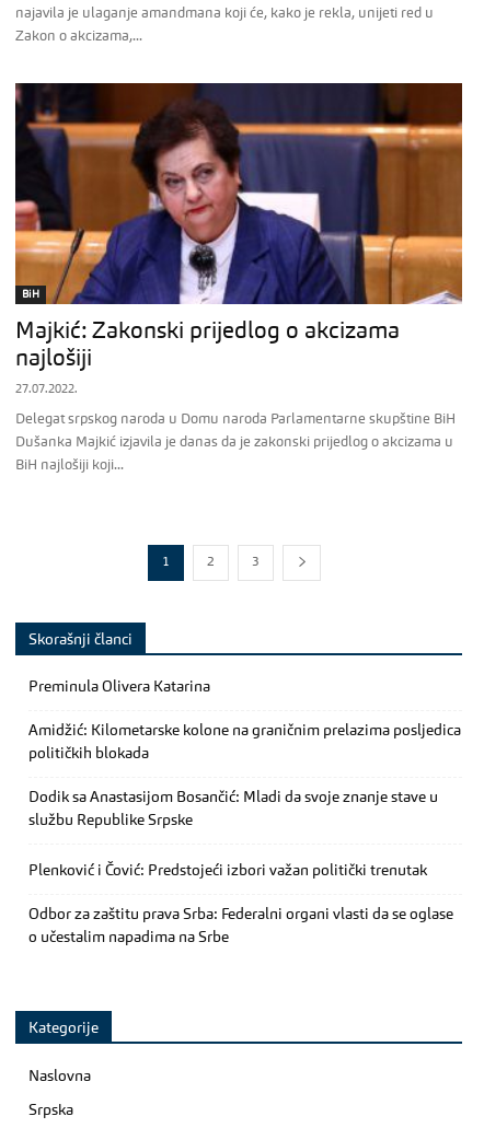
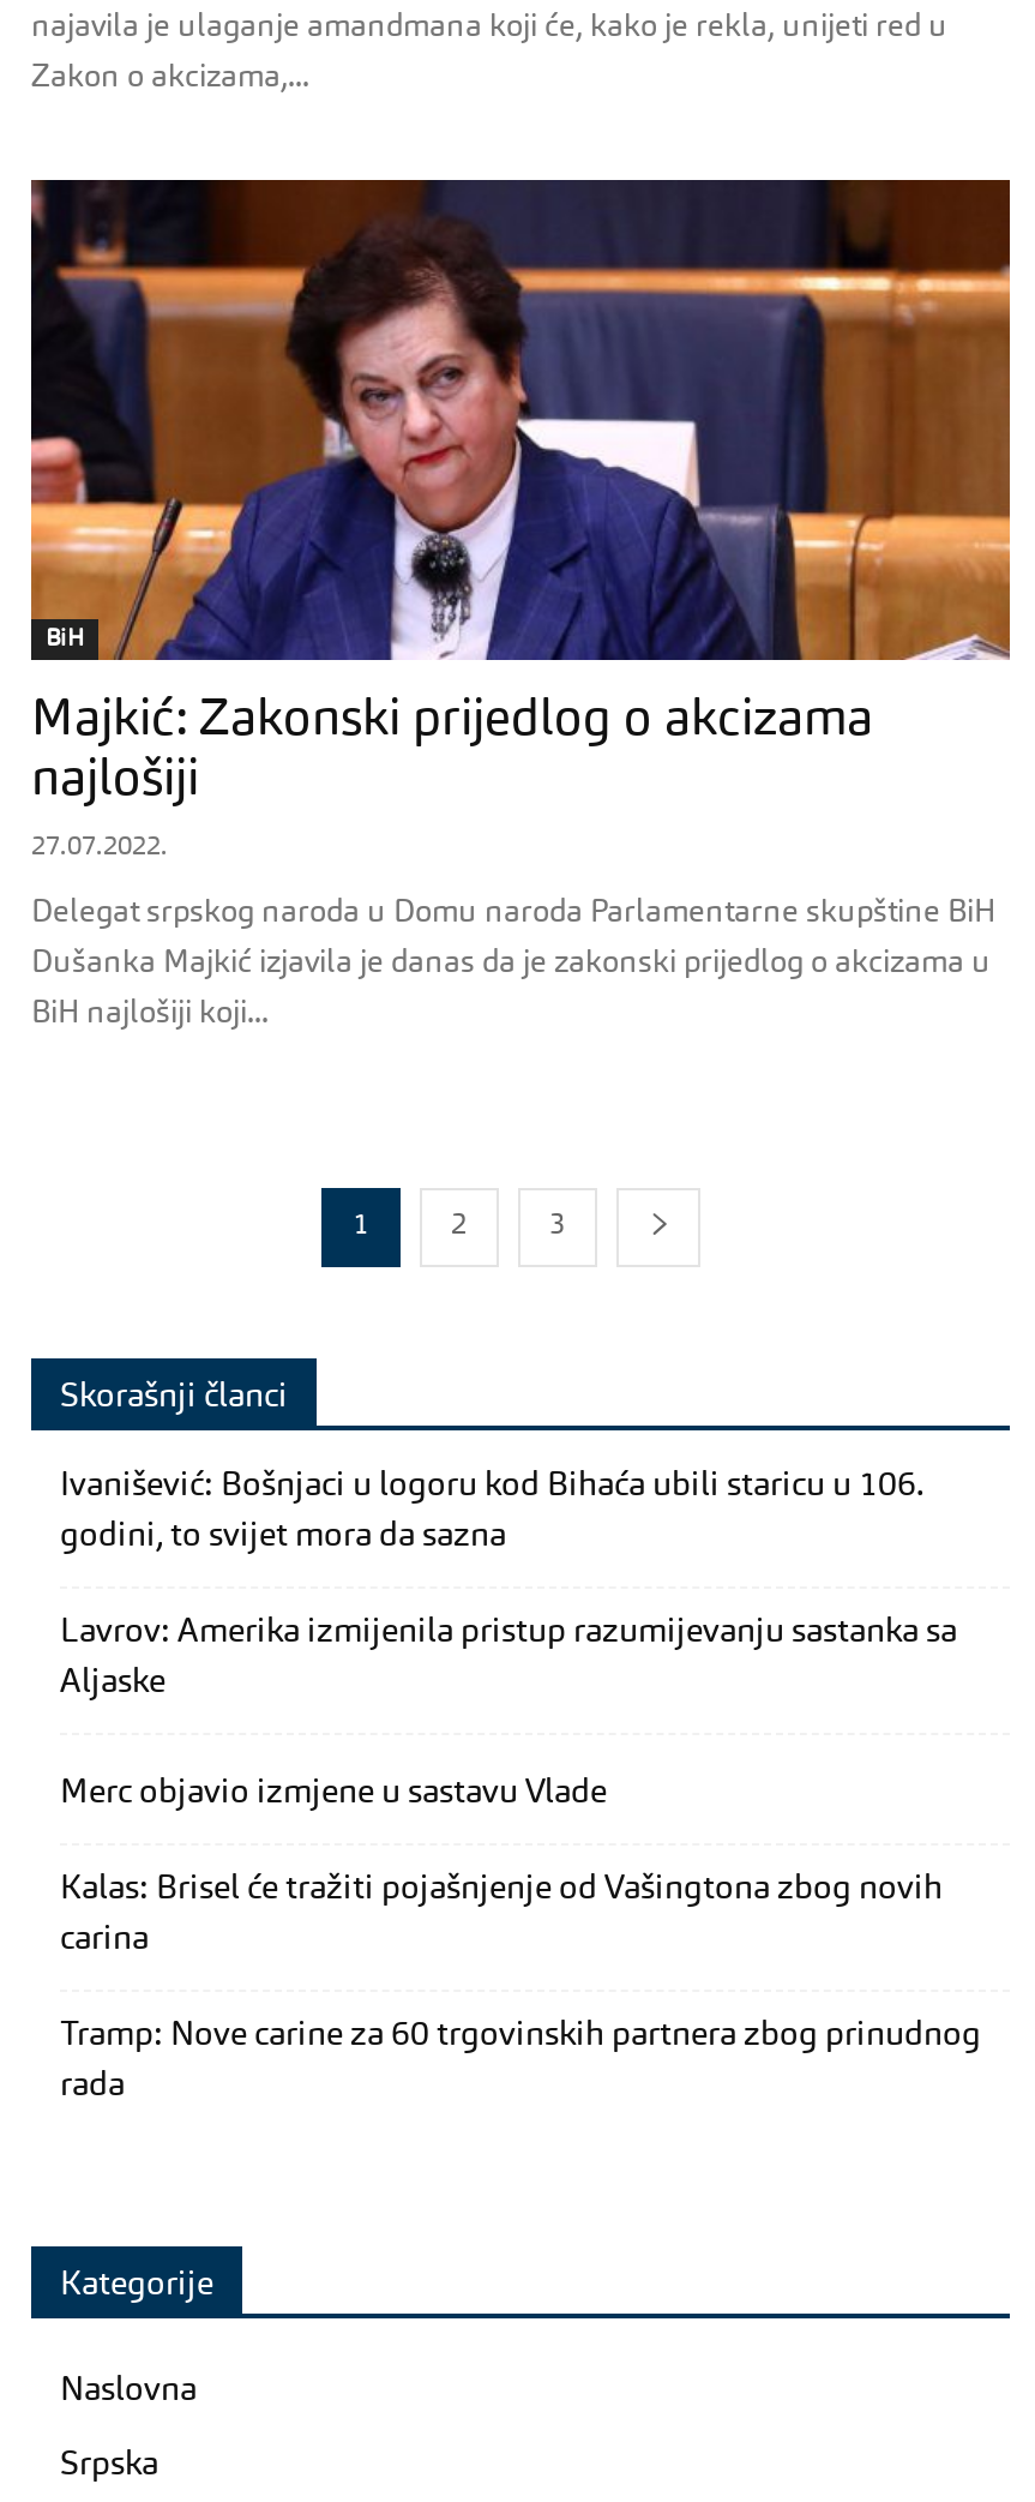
- Preminula Olivera Katarina
- Amidžić: Kilometarske kolone na graničnim prelazima posljedica
- političkih blokada
- Dodik sa Anastasijom Bosančić: Mladi da svoje znanje stave u
- službu Republike Srpske
- Plenković i Čović: Predstojeći izbori važan politički trenutak
- Odbor za zaštitu prava Srba: Federalni organi vlasti da se oglase
- o učestalim napadima na Srbe
+ Ivanišević: Bošnjaci u logoru kod Bihaća ubili staricu u 106.
+ godini, to svijet mora da sazna
+ Lavrov: Amerika izmijenila pristup razumijevanju sastanka sa
+ Aljaske
+ Merc objavio izmjene u sastavu Vlade
+ Kalas: Brisel će tražiti pojašnjenje od Vašingtona zbog novih
+ carina
+ Tramp: Nove carine za 60 trgovinskih partnera zbog prinudnog
+ rada
